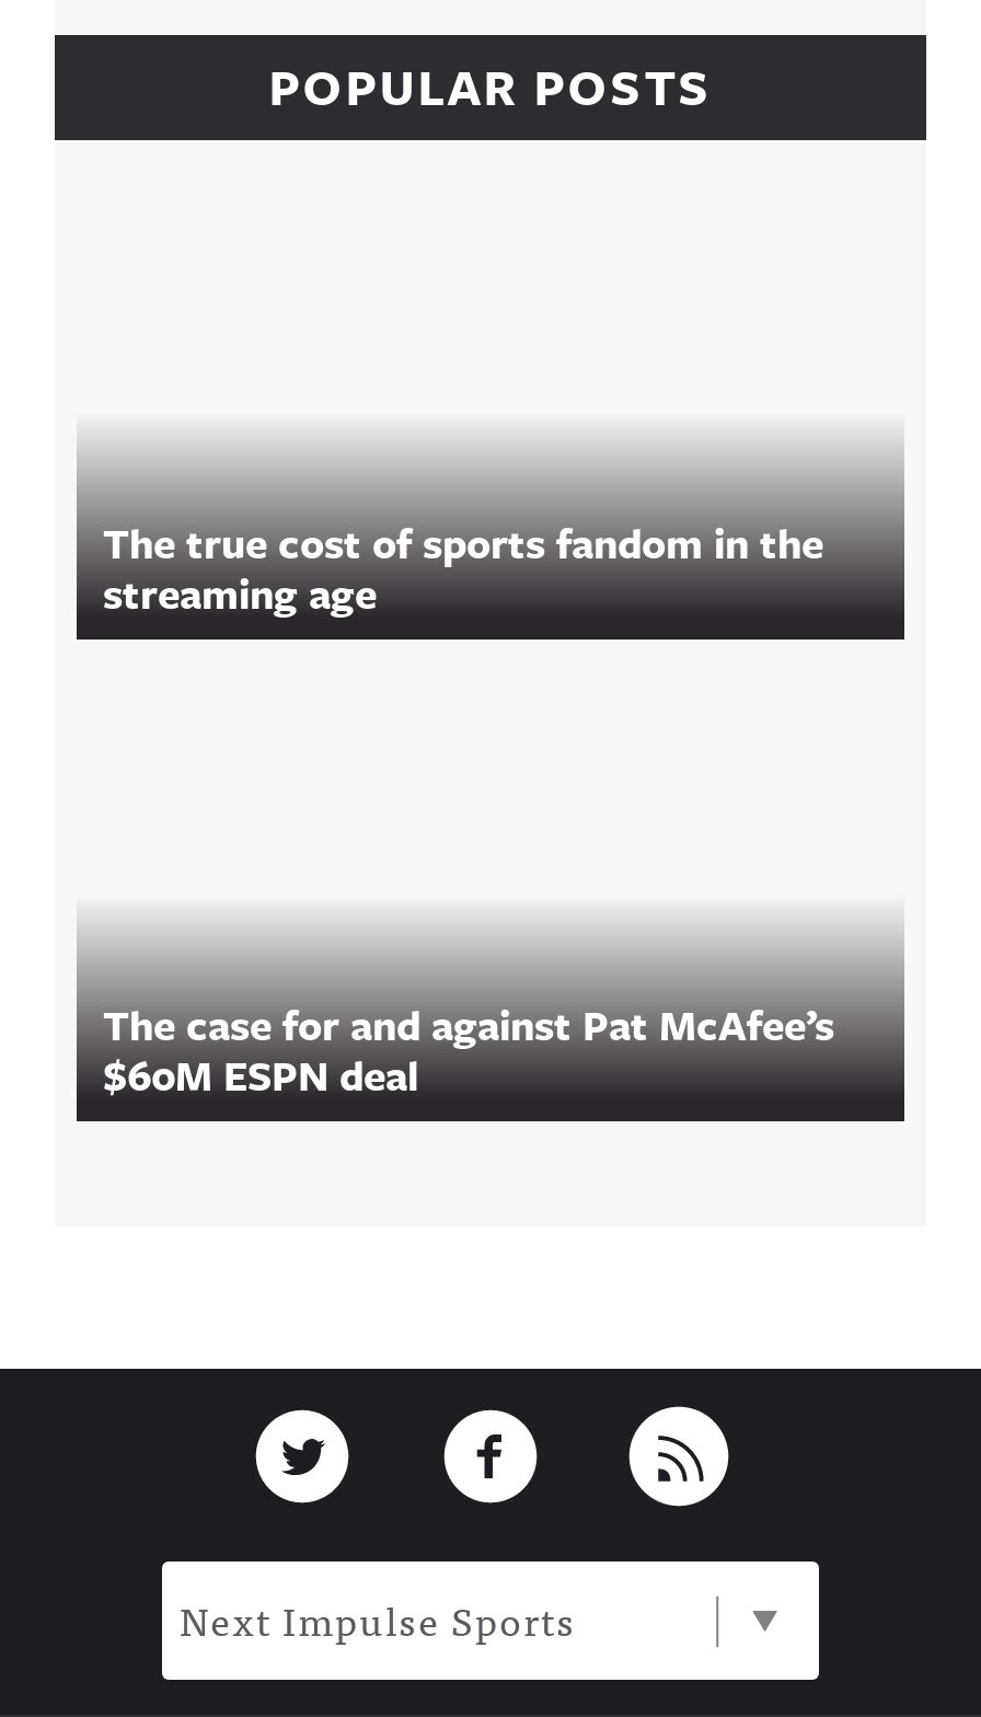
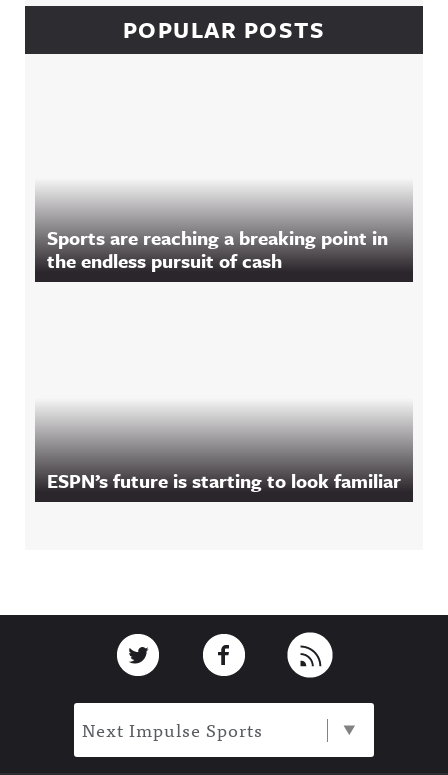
- The true cost of sports fandom in the
- streaming age
+ Sports are reaching a breaking point in
+ the endless pursuit of cash

- The case for and against Pat McAfee’s
- $60M ESPN deal
+ ESPN’s future is starting to look familiar
